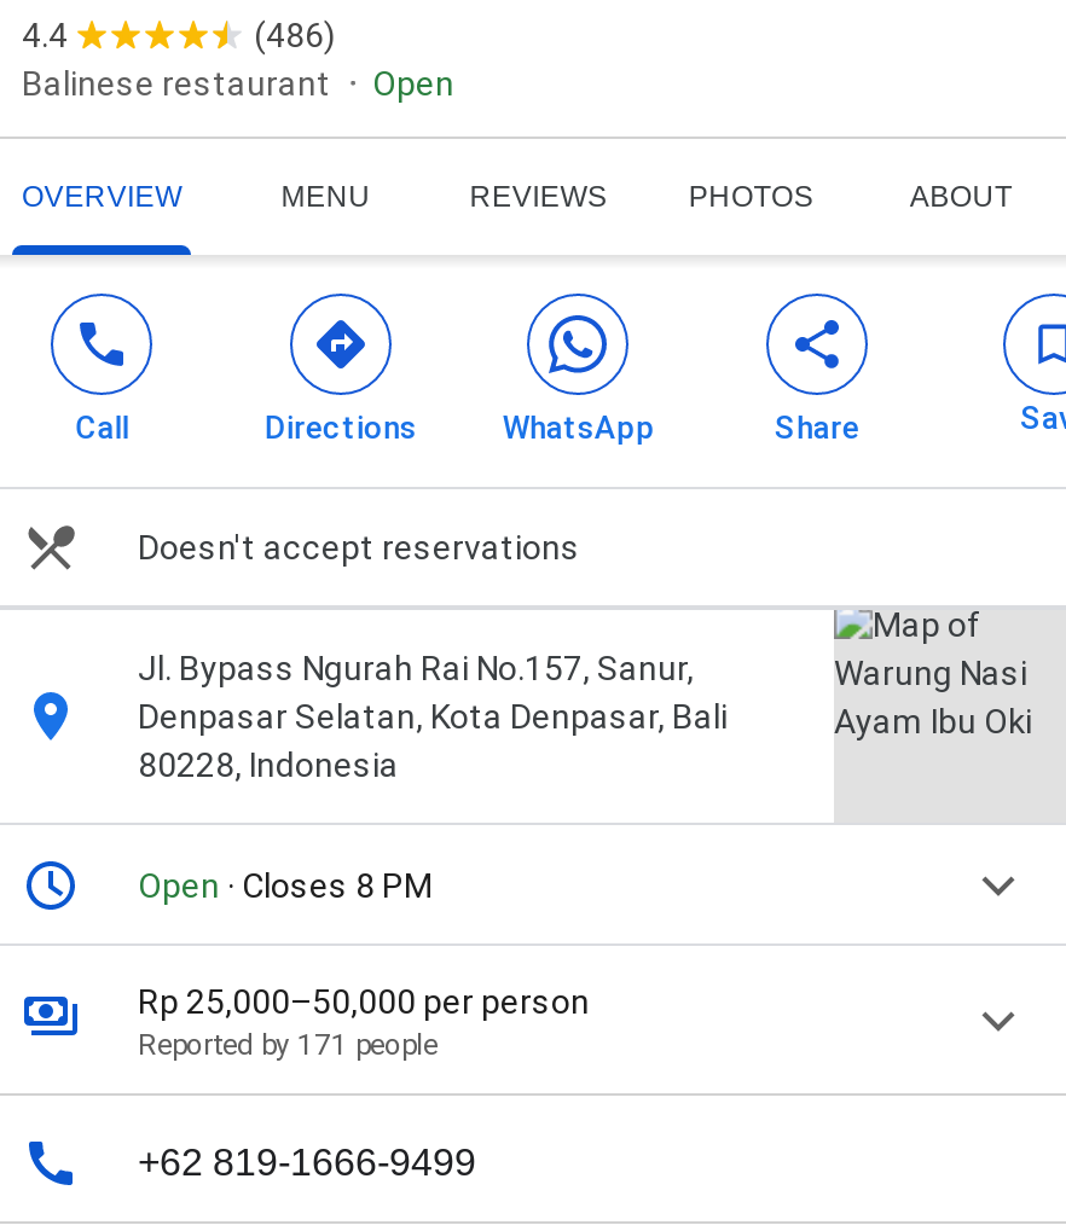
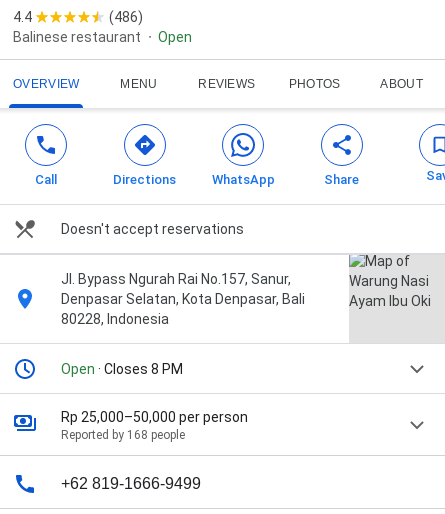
- Reported by 171 people
+ Reported by 168 people
